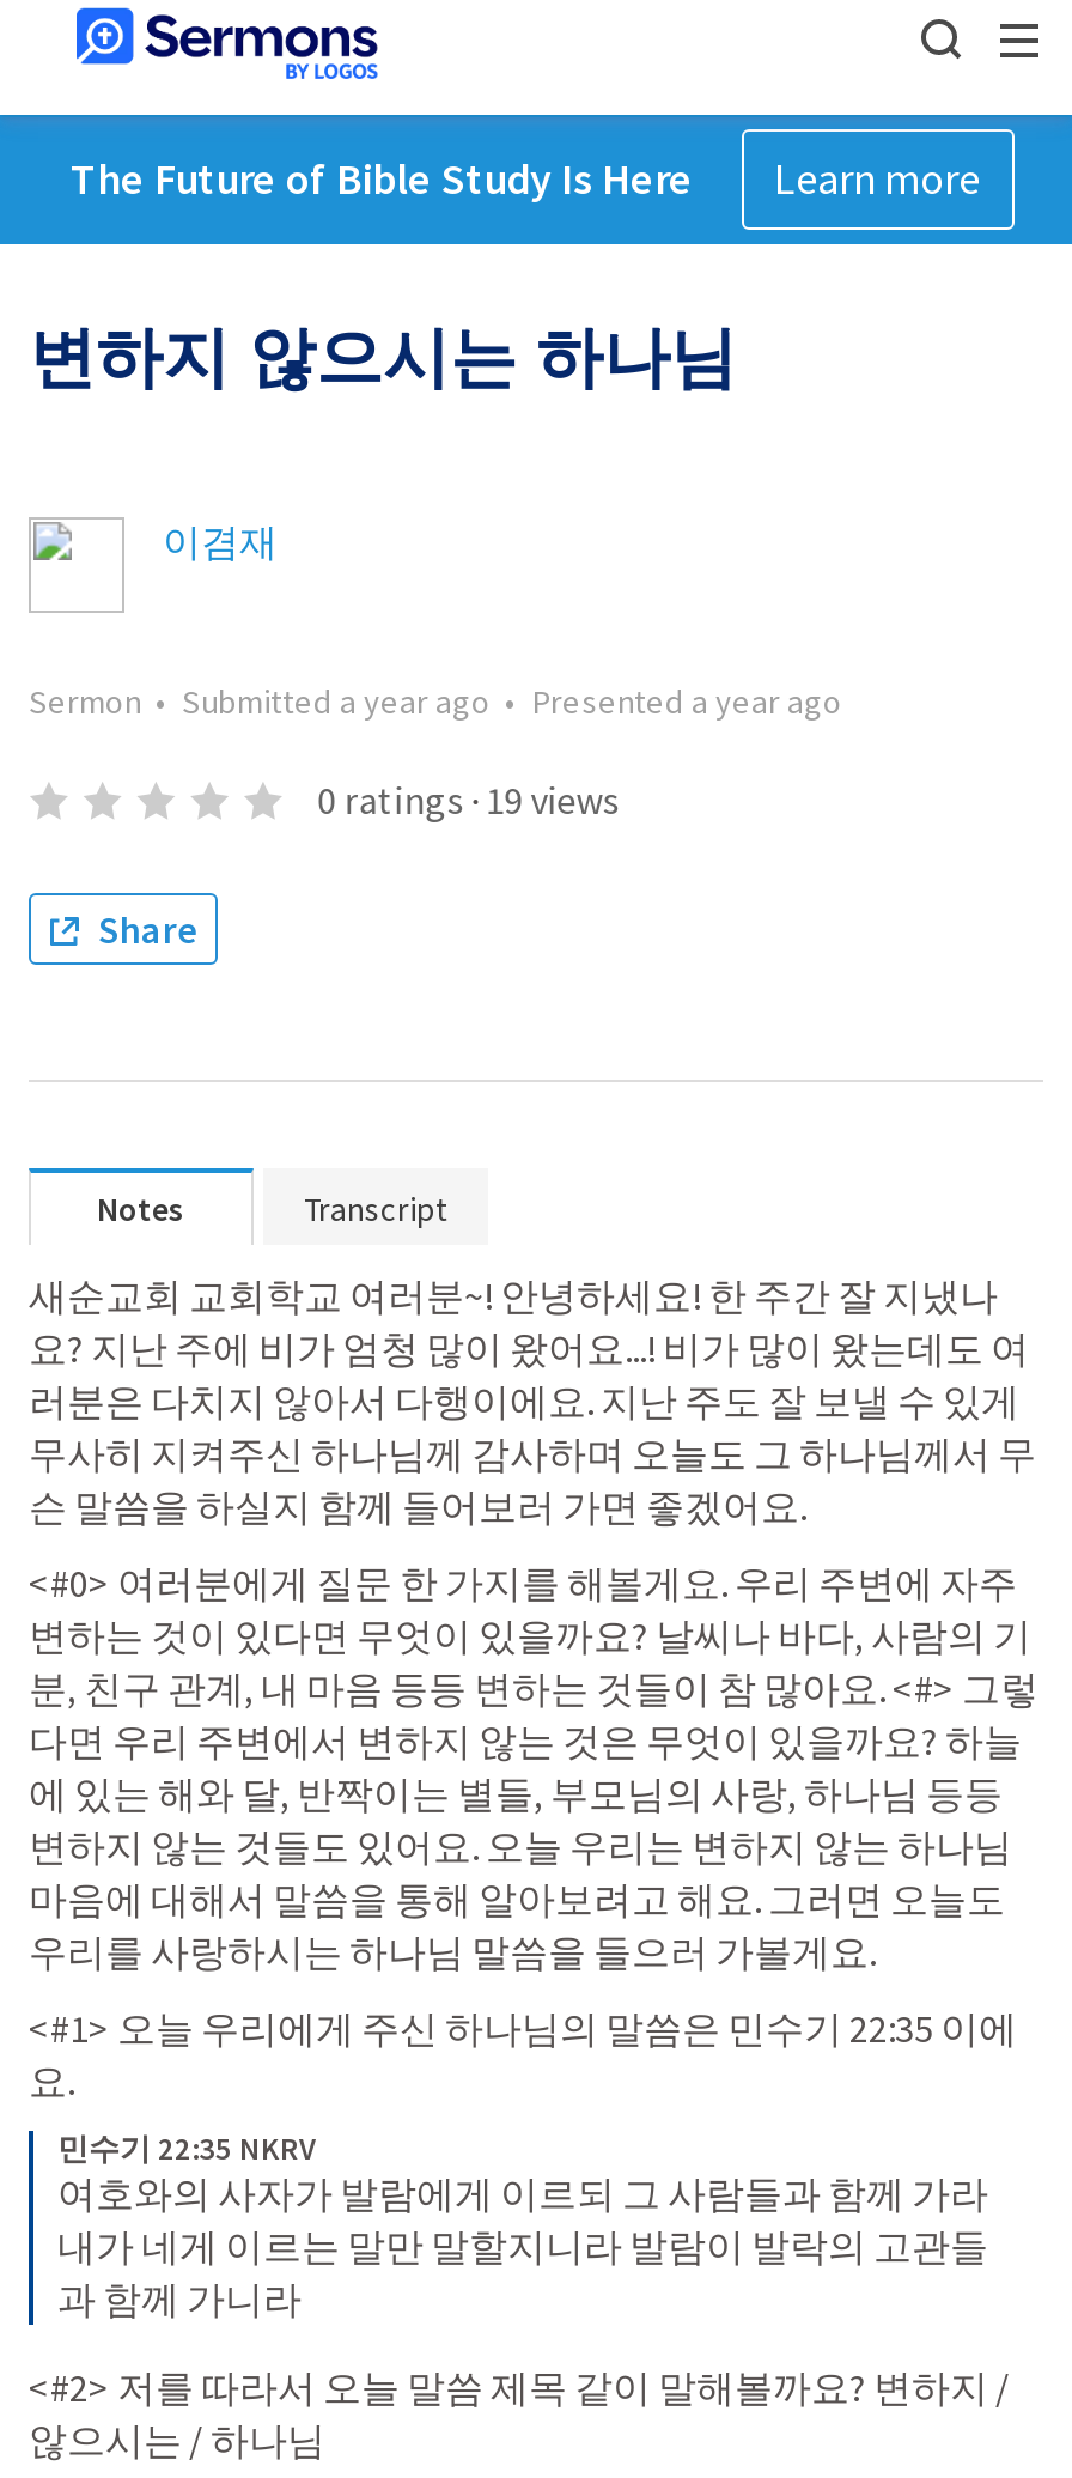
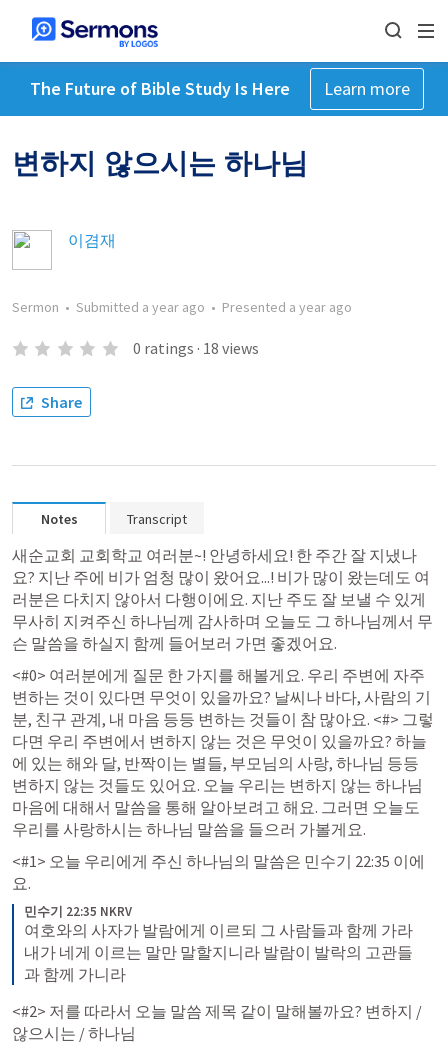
- 0 ratings · 19 views
+ 0 ratings · 18 views
